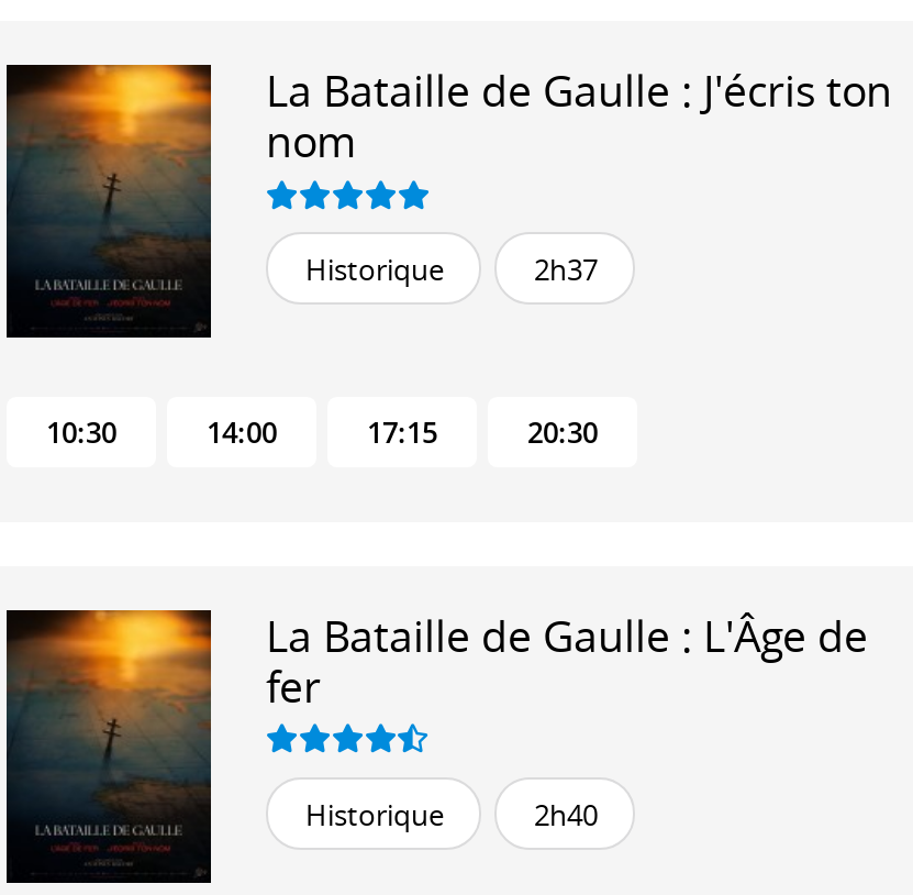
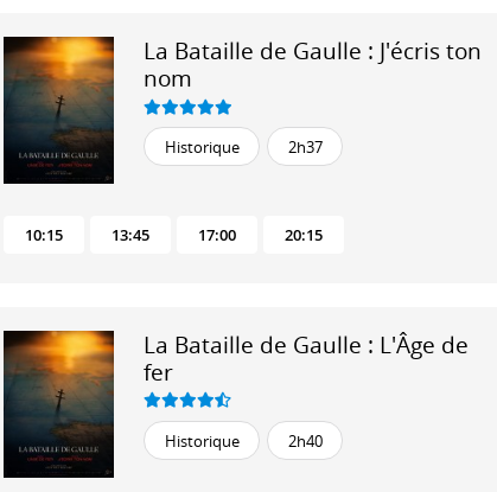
- 10:30
+ 10:15

- 14:00
+ 13:45

- 17:15
+ 17:00

- 20:30
+ 20:15
